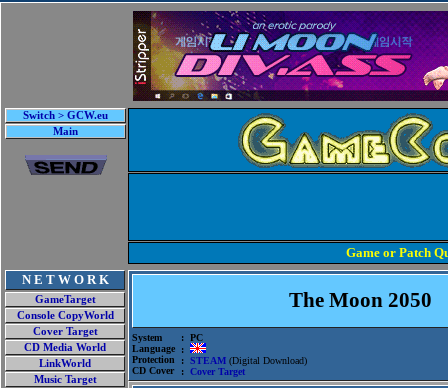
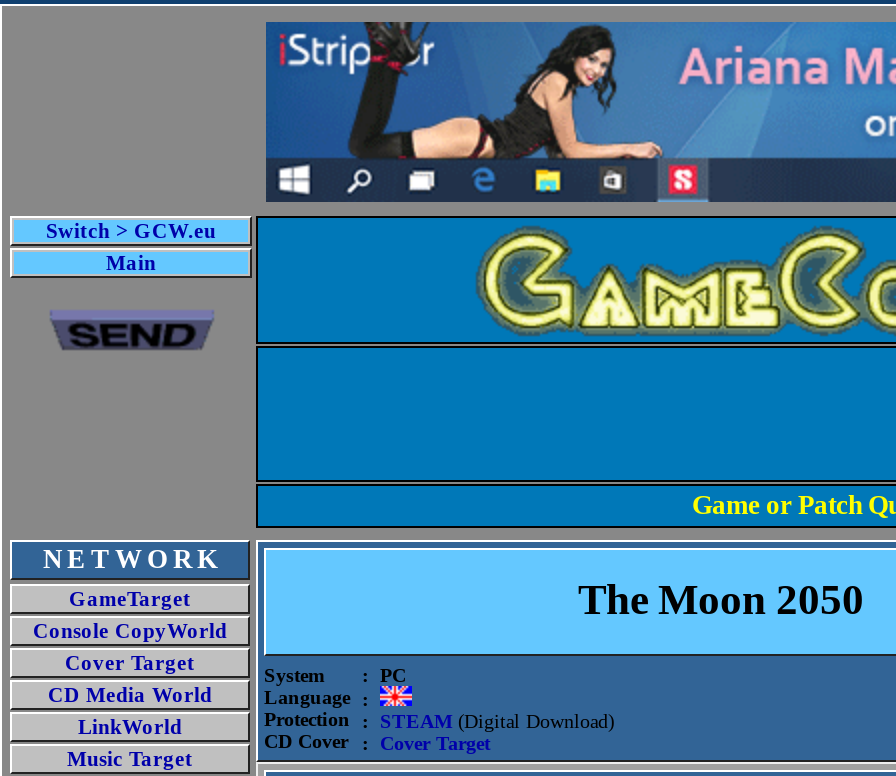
- [image]
+ [image]
